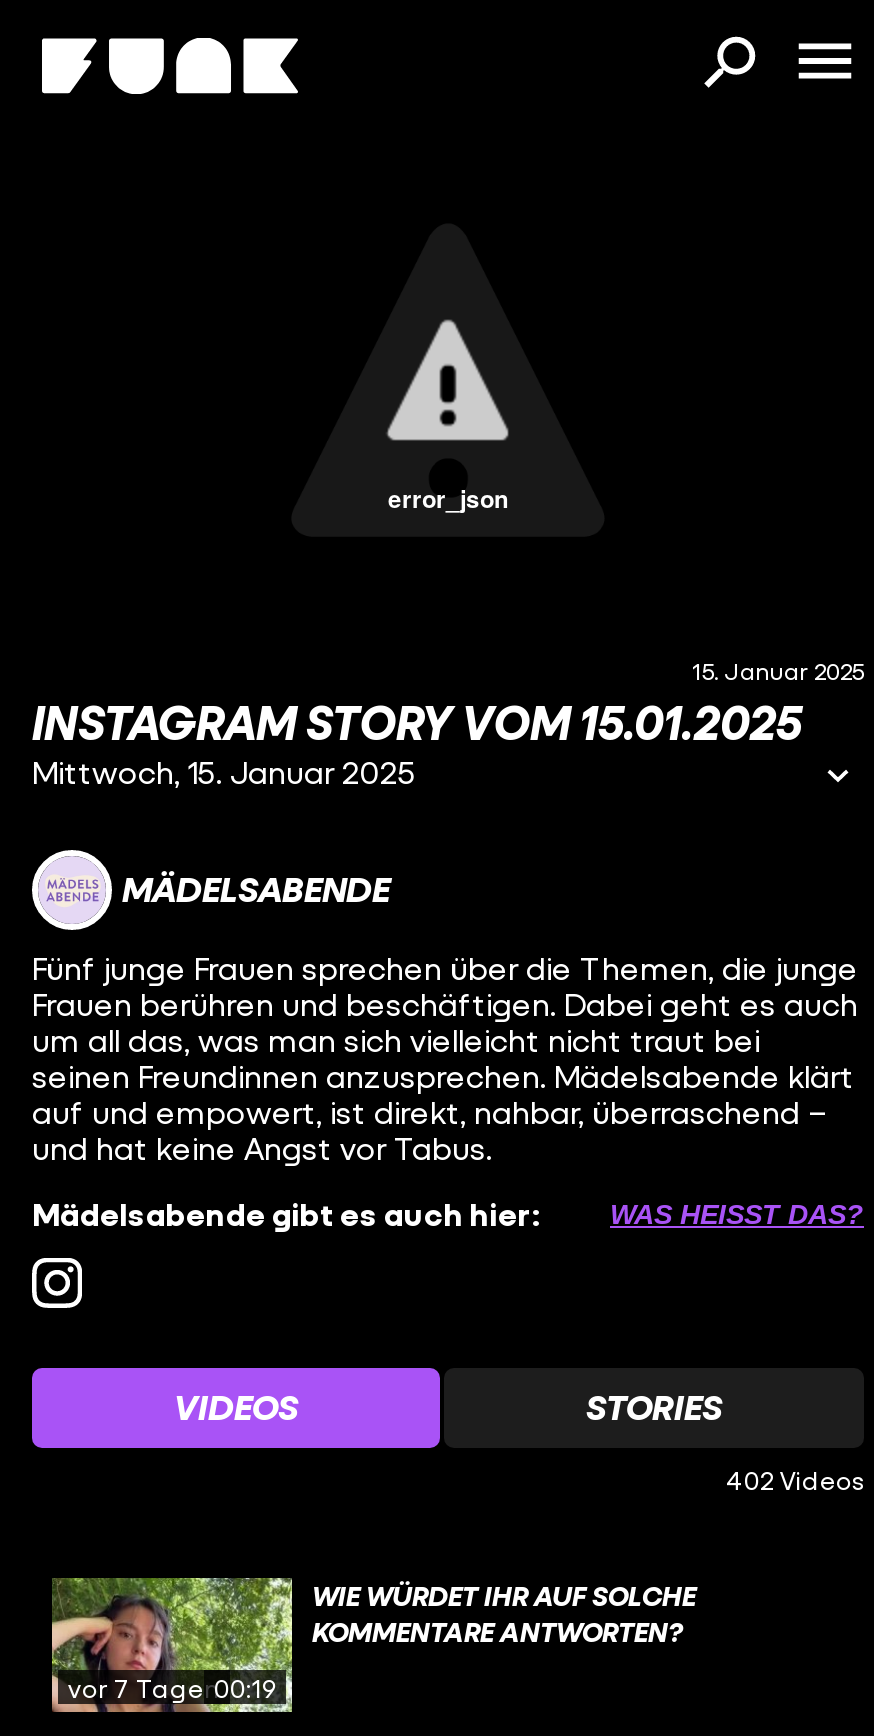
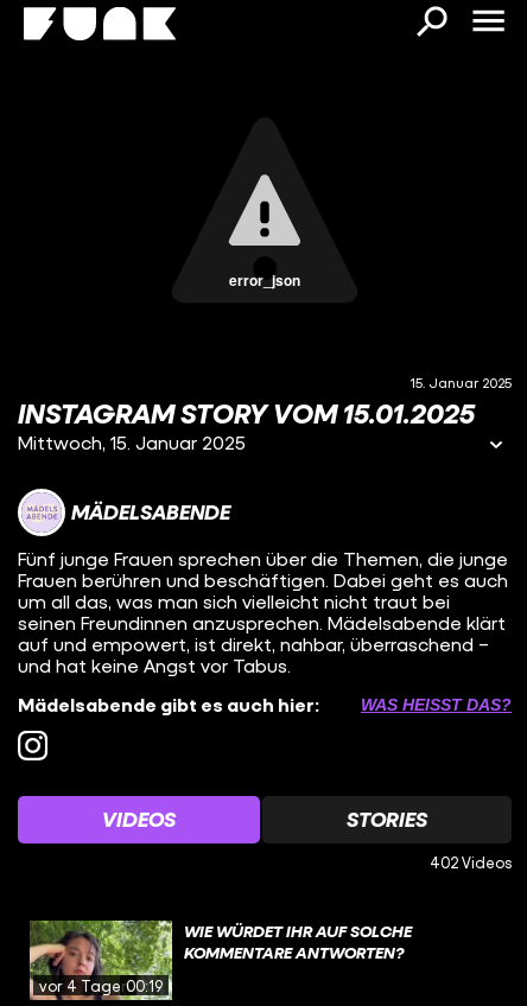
- vor 7 Tagen 00:19
+ vor 4 Tagen 00:19
